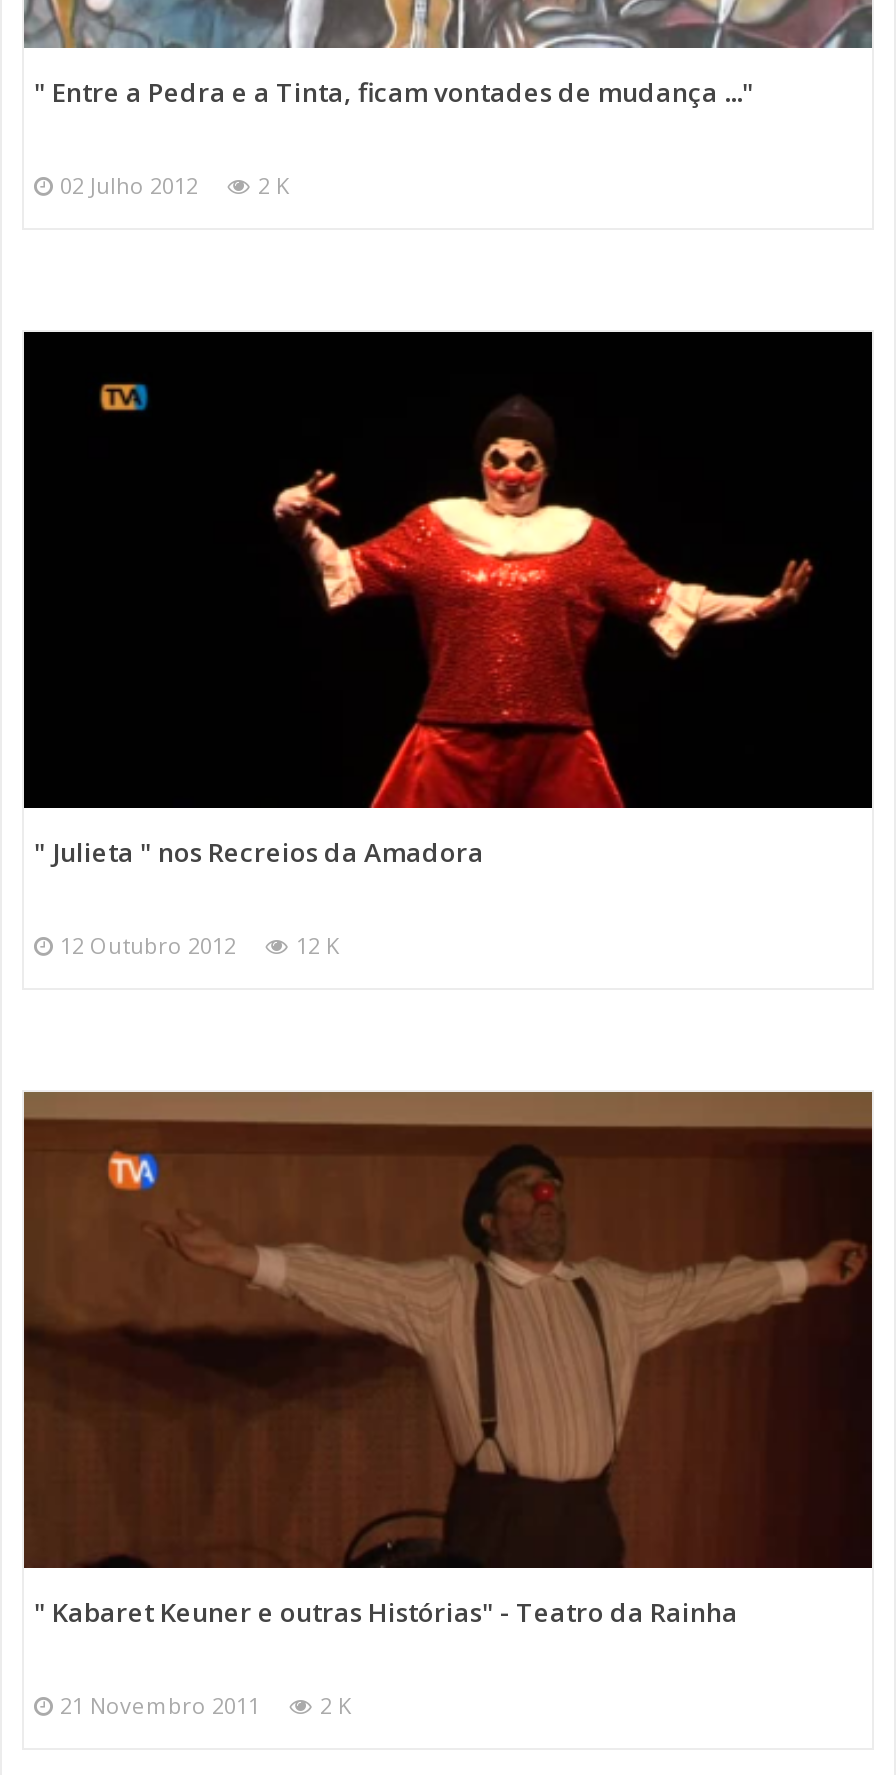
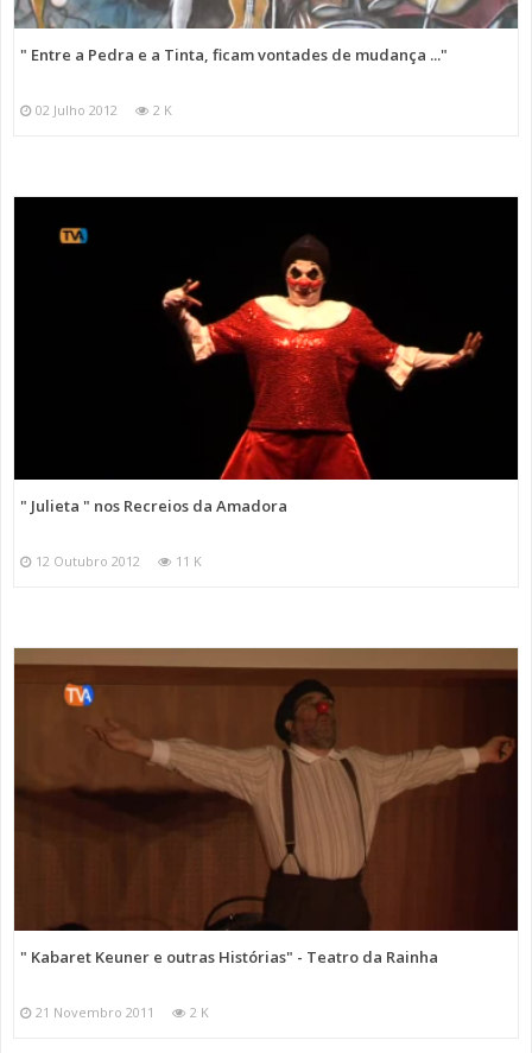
- 12 Outubro 2012 12 K
+ 12 Outubro 2012 11 K
